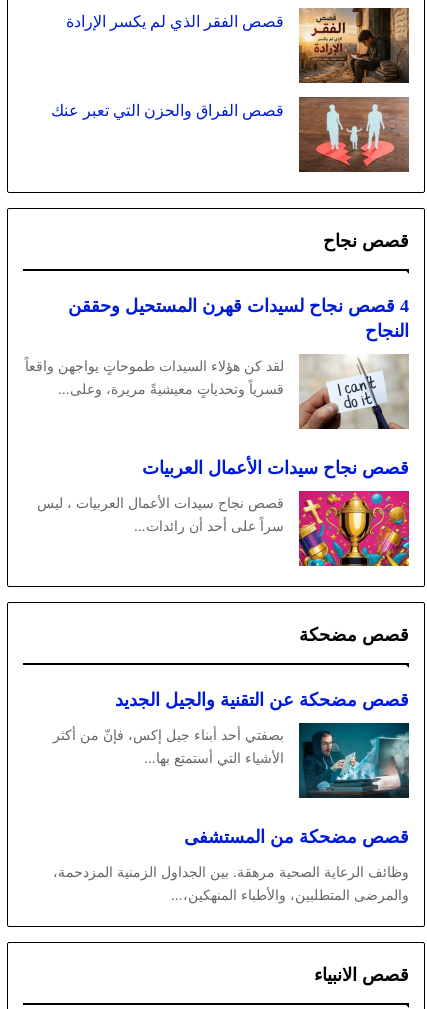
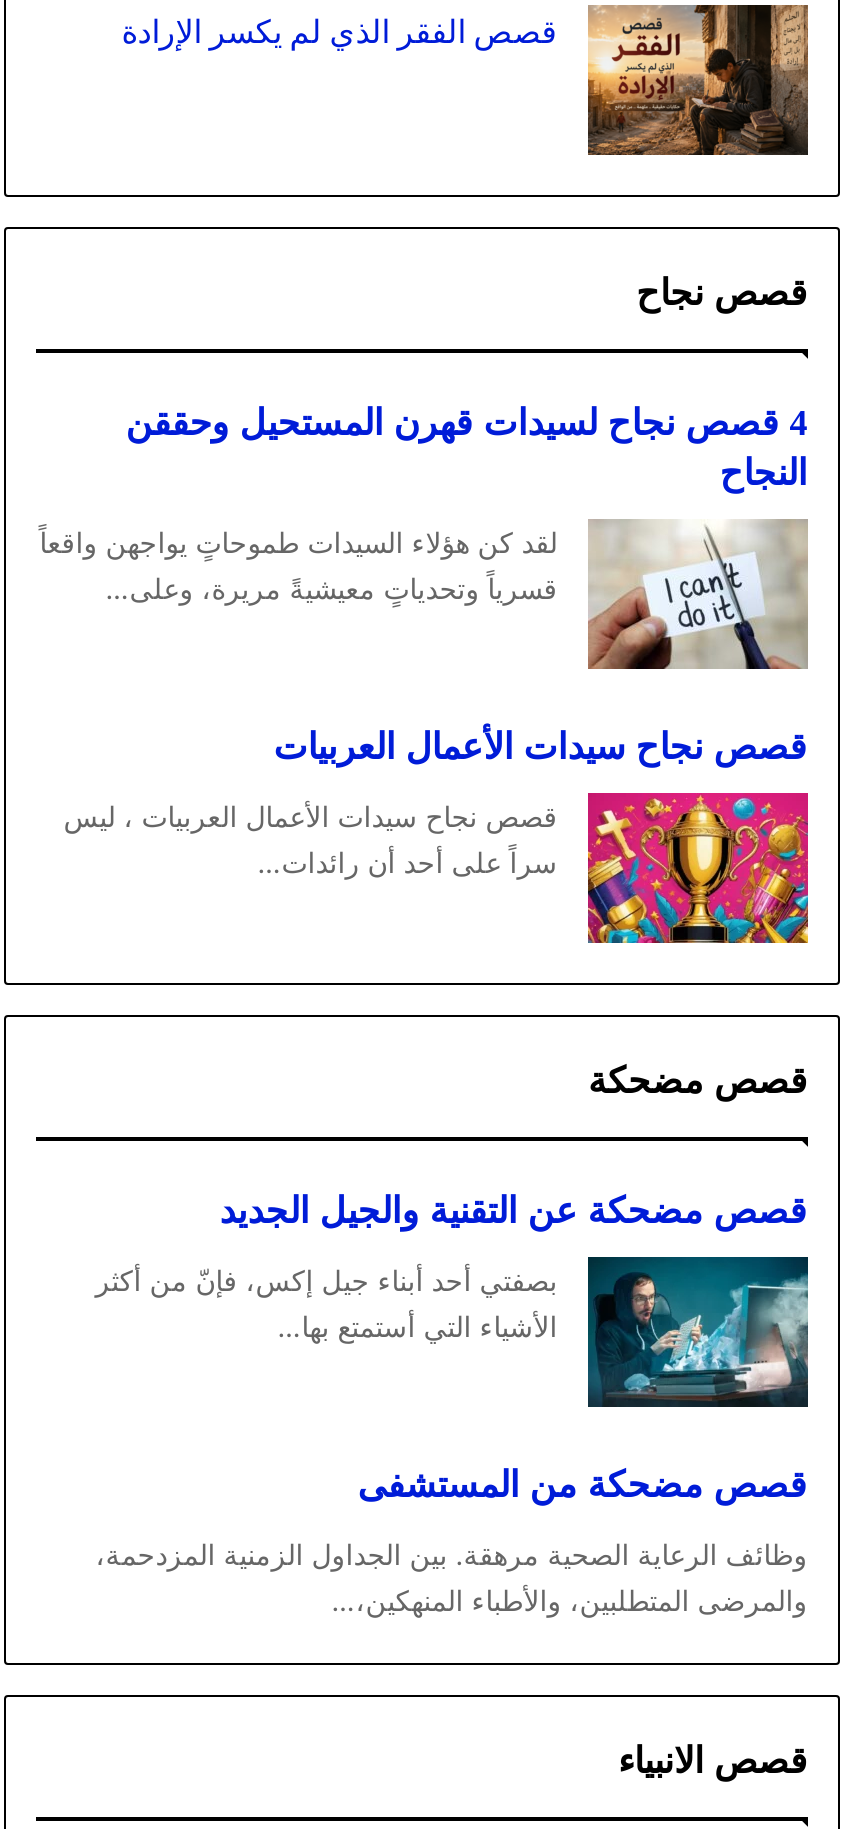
- [image]
- قصص الفراق والحزن التي تعبر عنك
